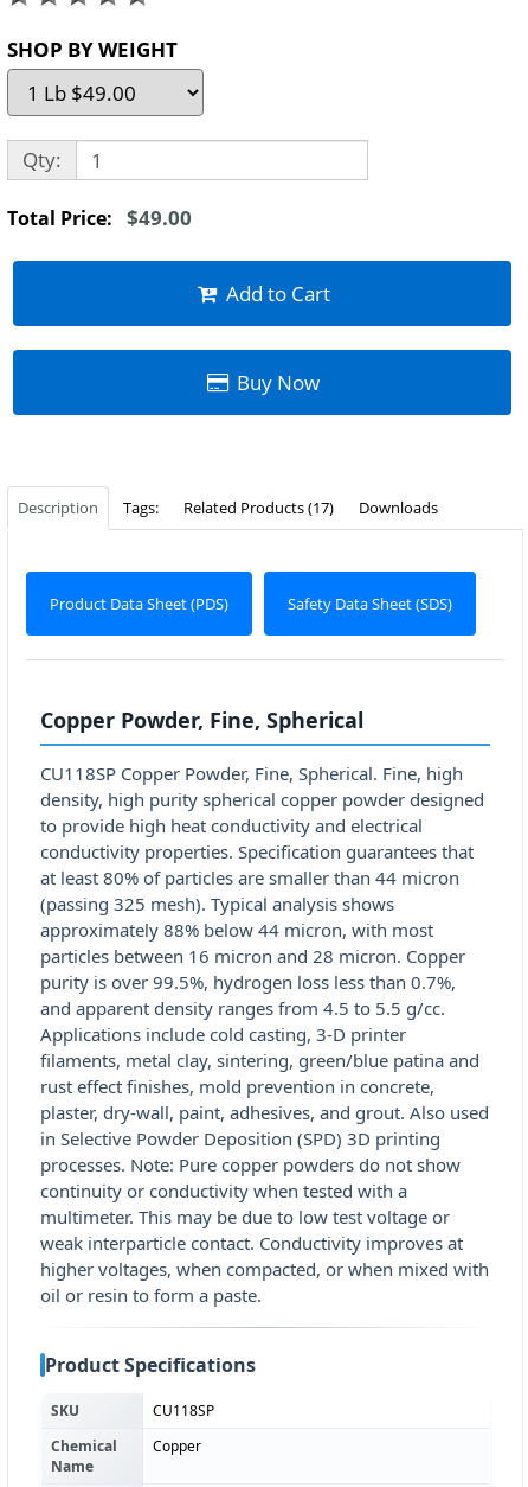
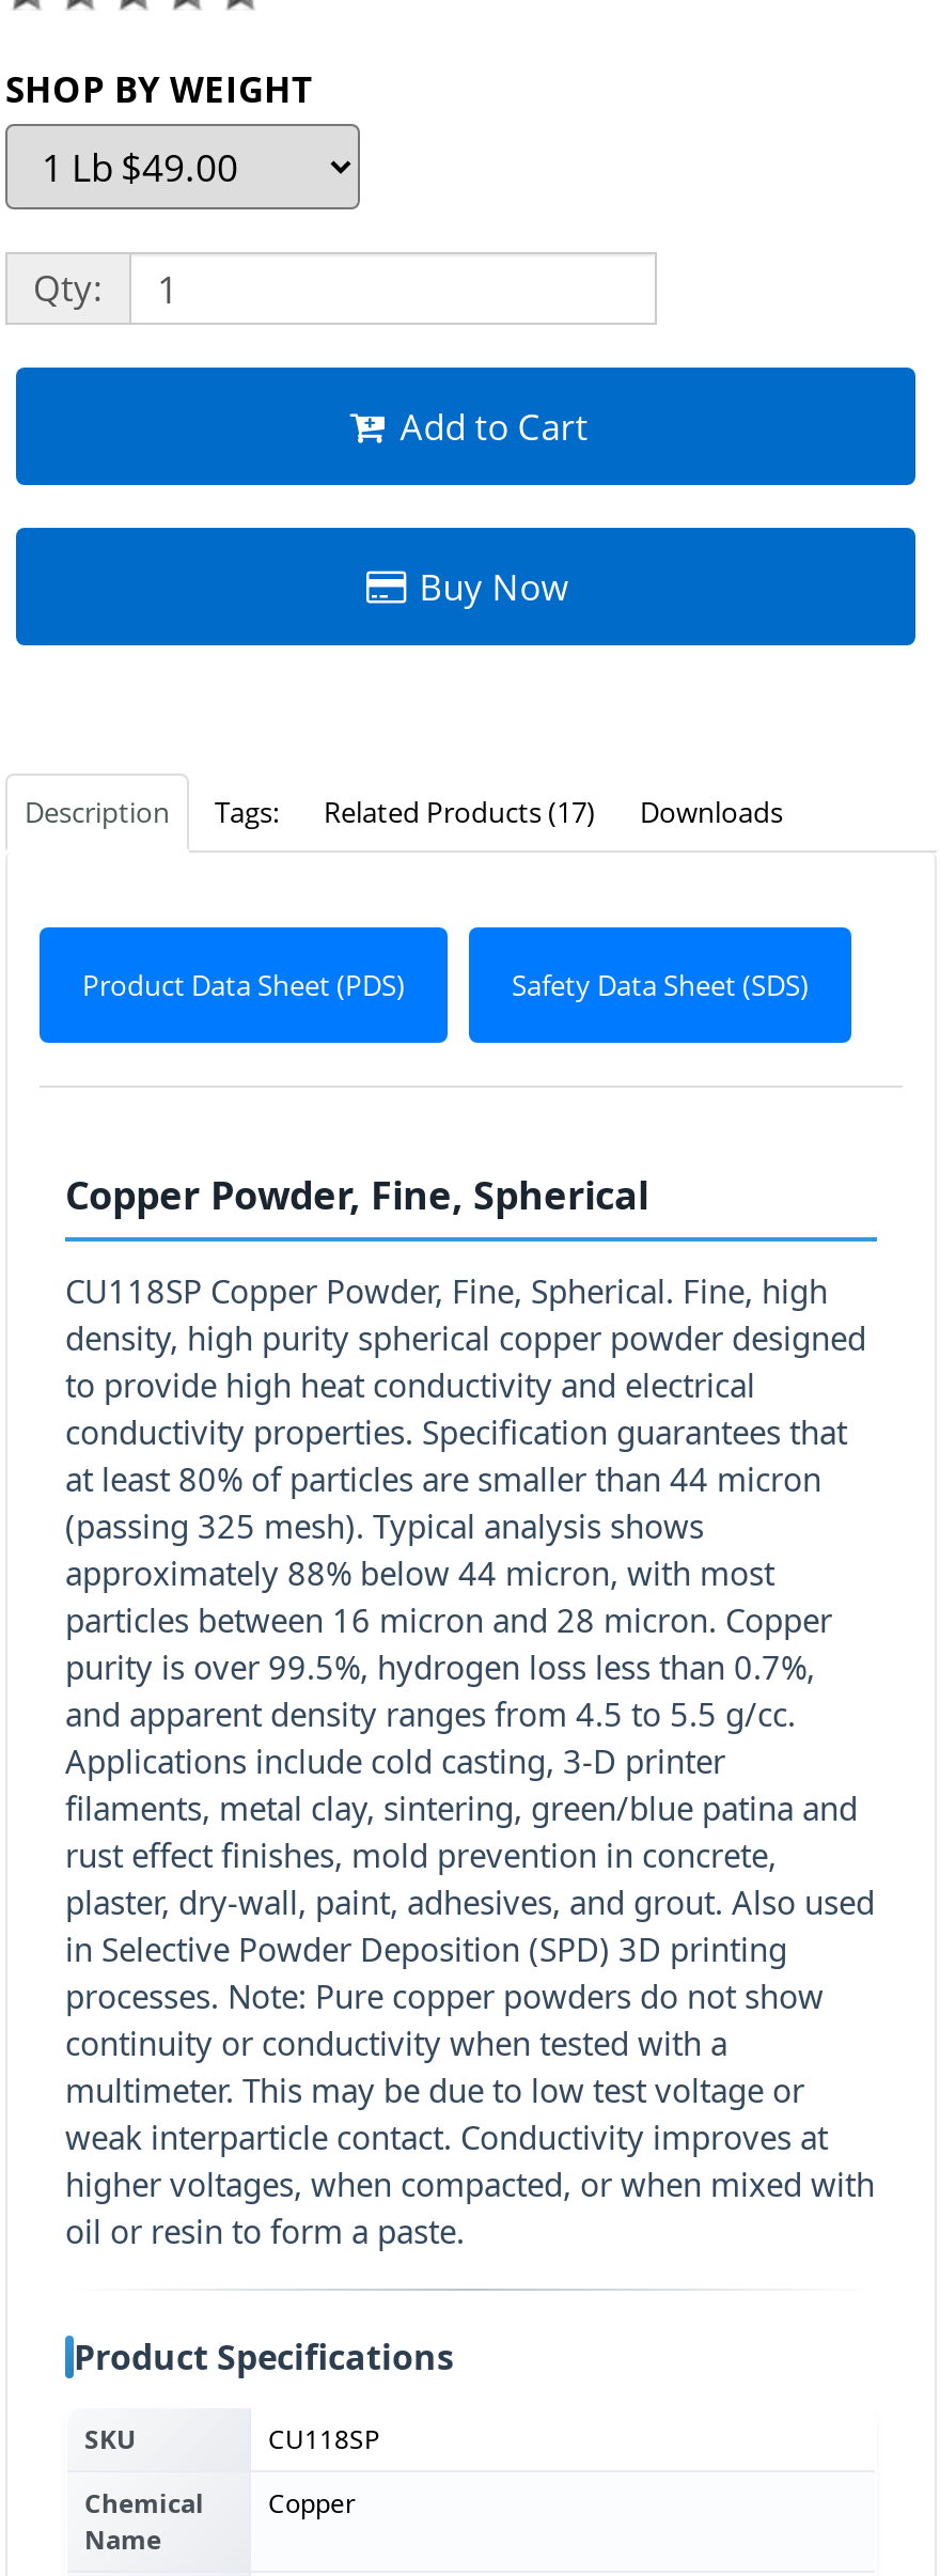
- Total Price: $49.00
